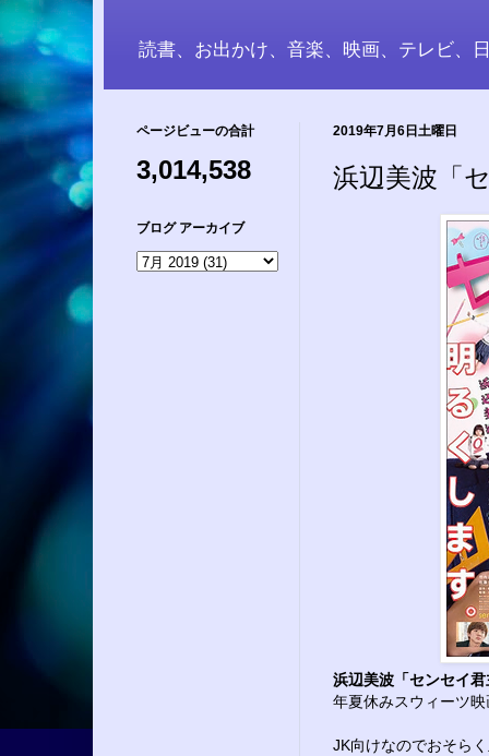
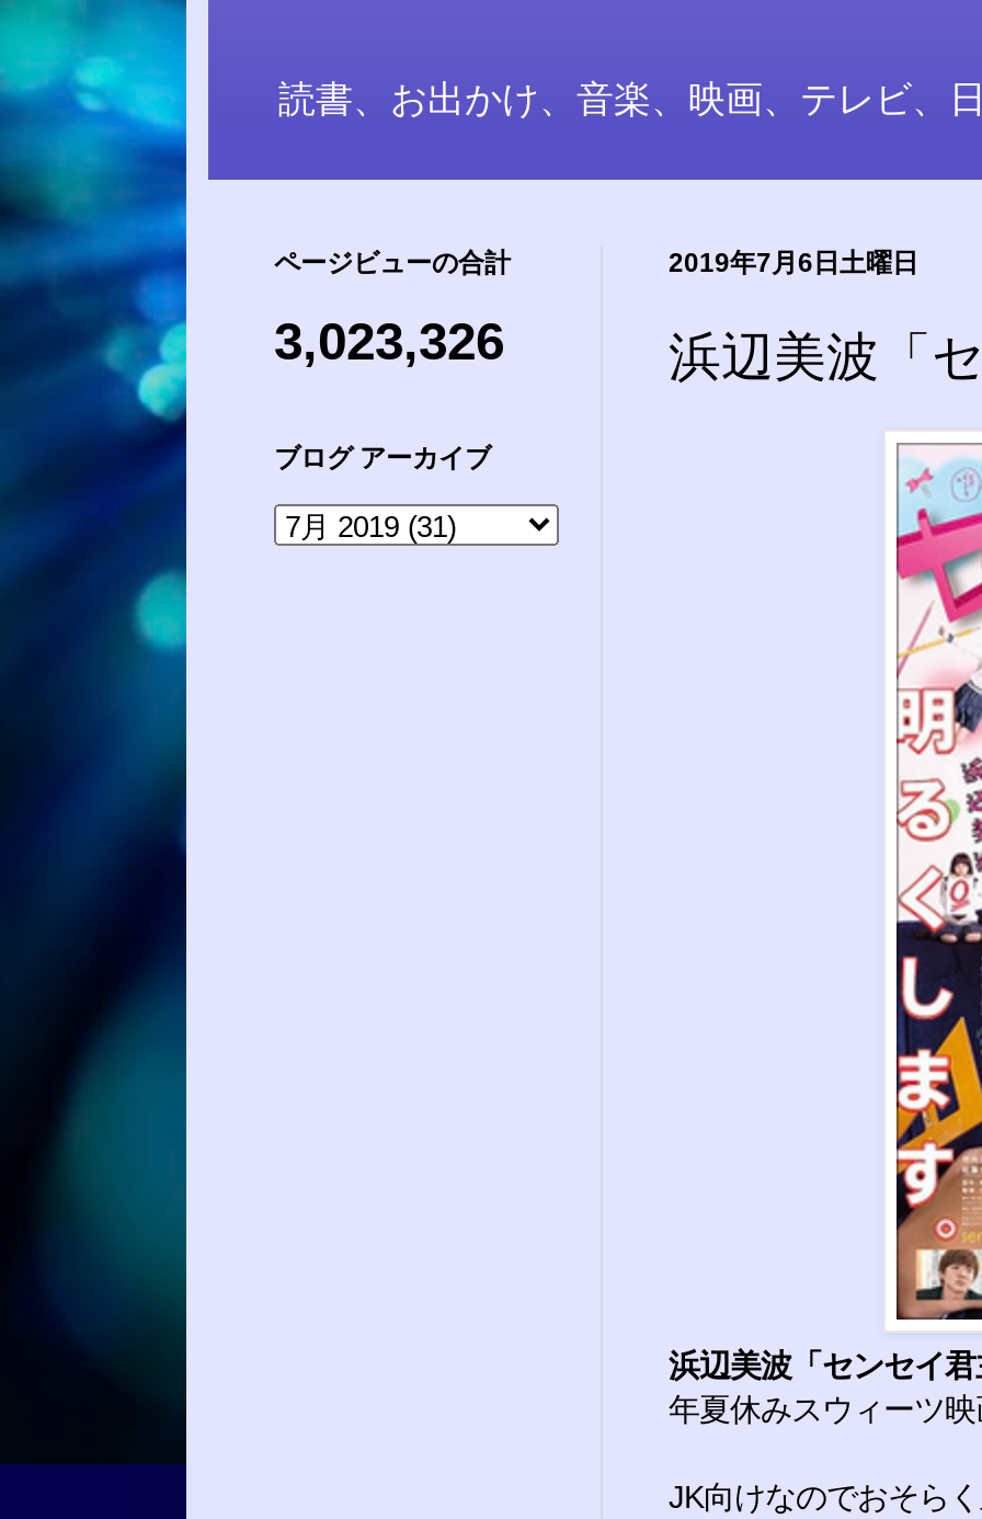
- 3,014,538
+ 3,023,326
